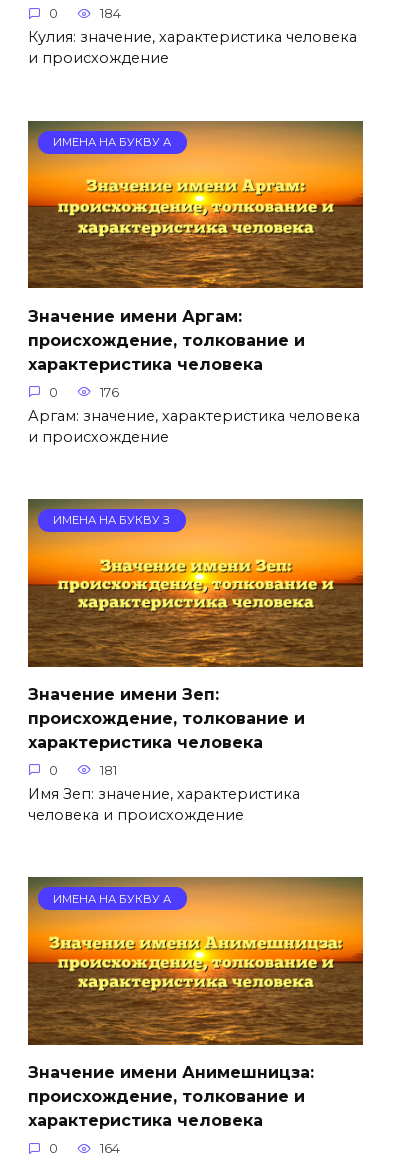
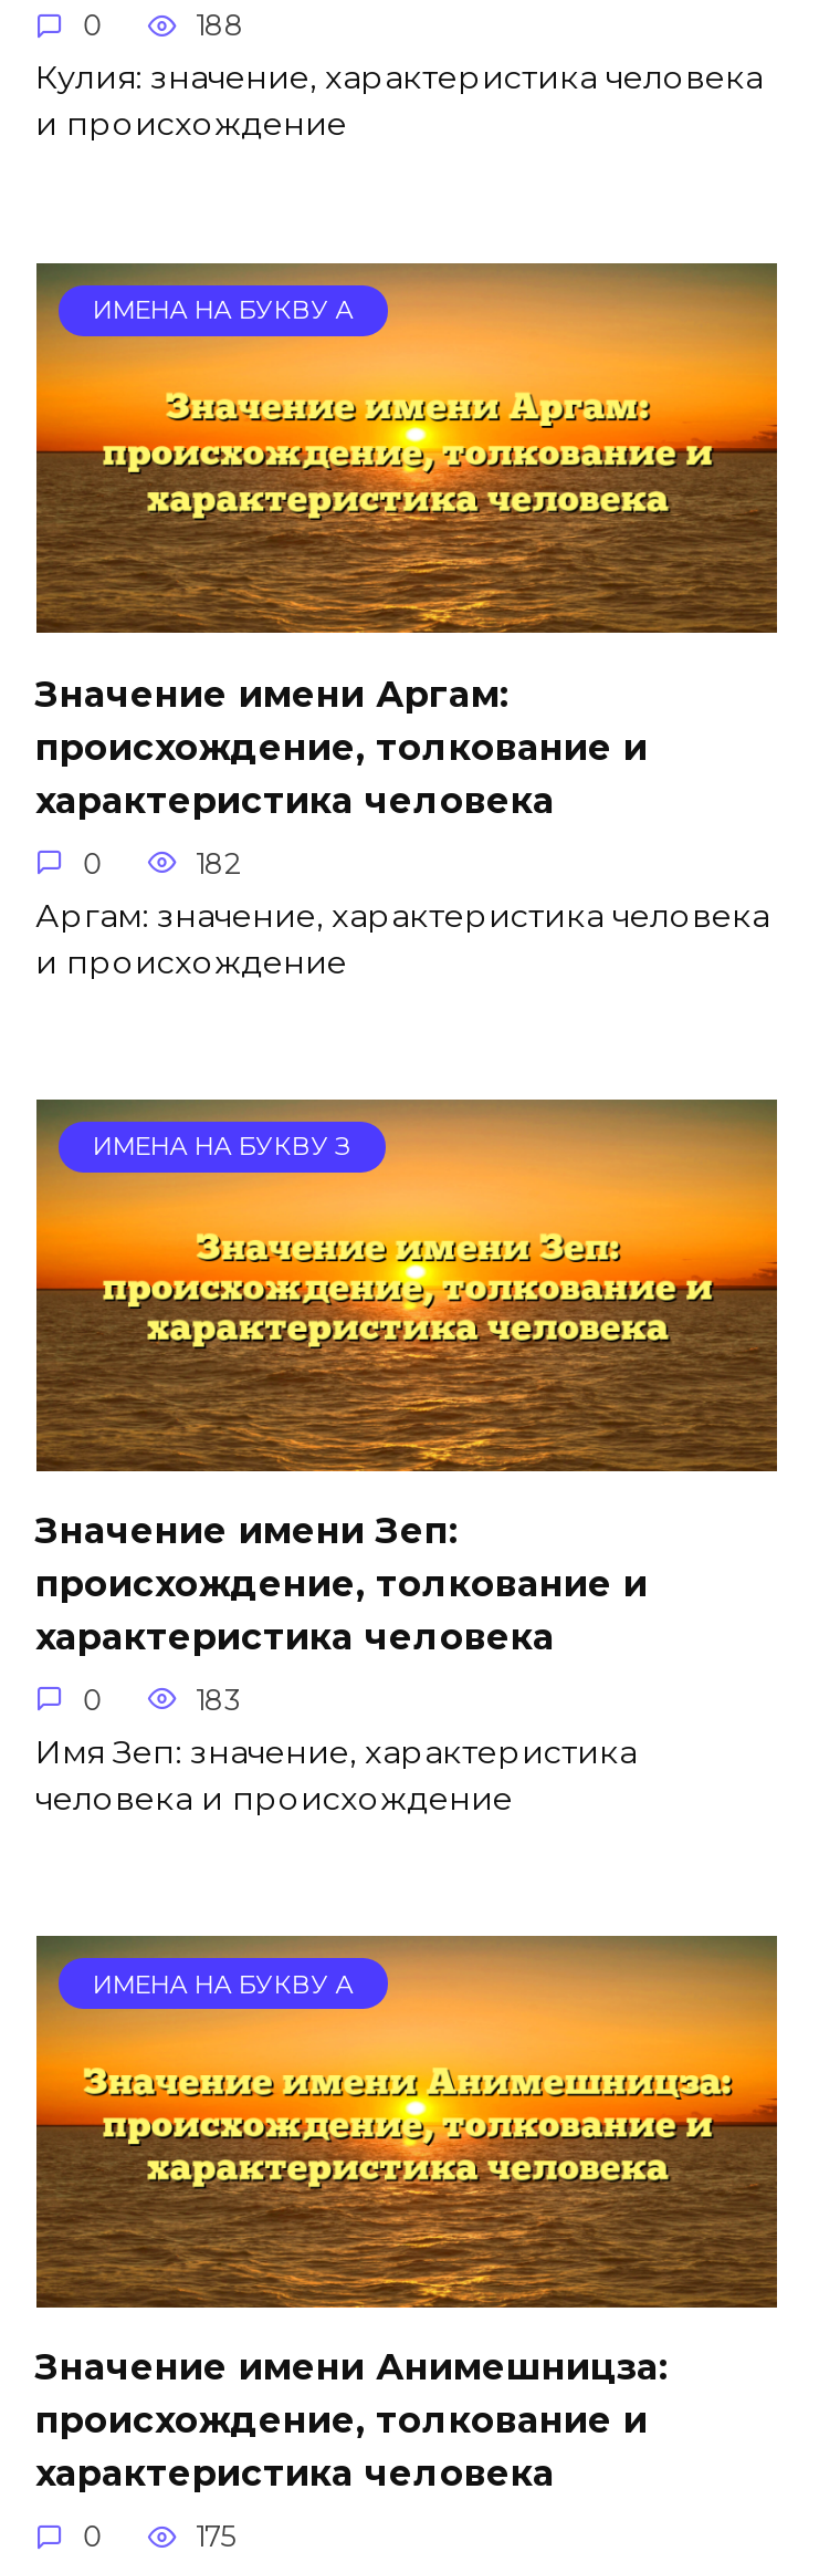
- 184
+ 188

- 176
+ 182

- 181
+ 183

- 164
+ 175
